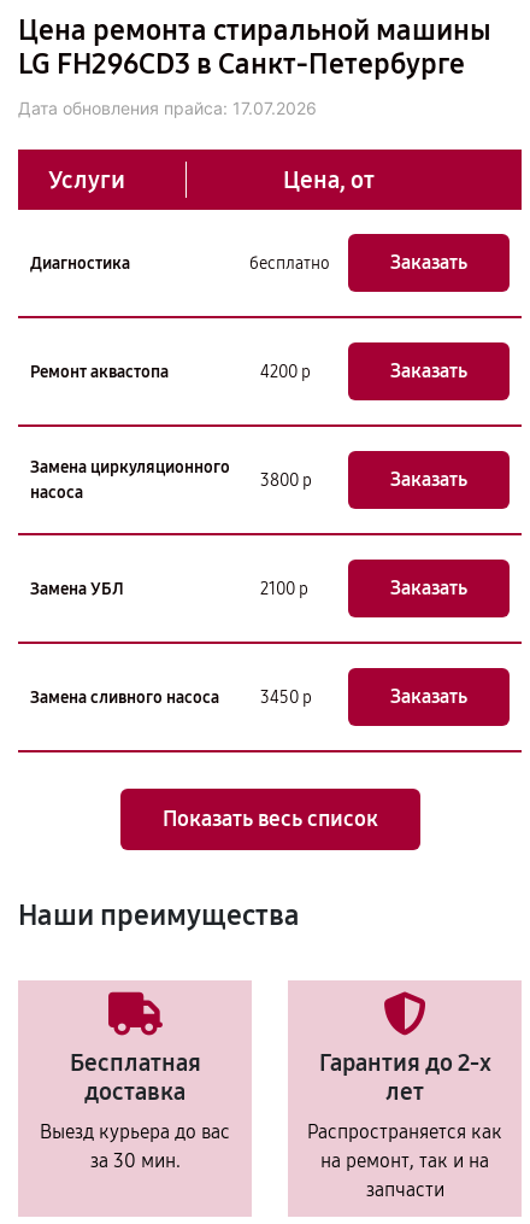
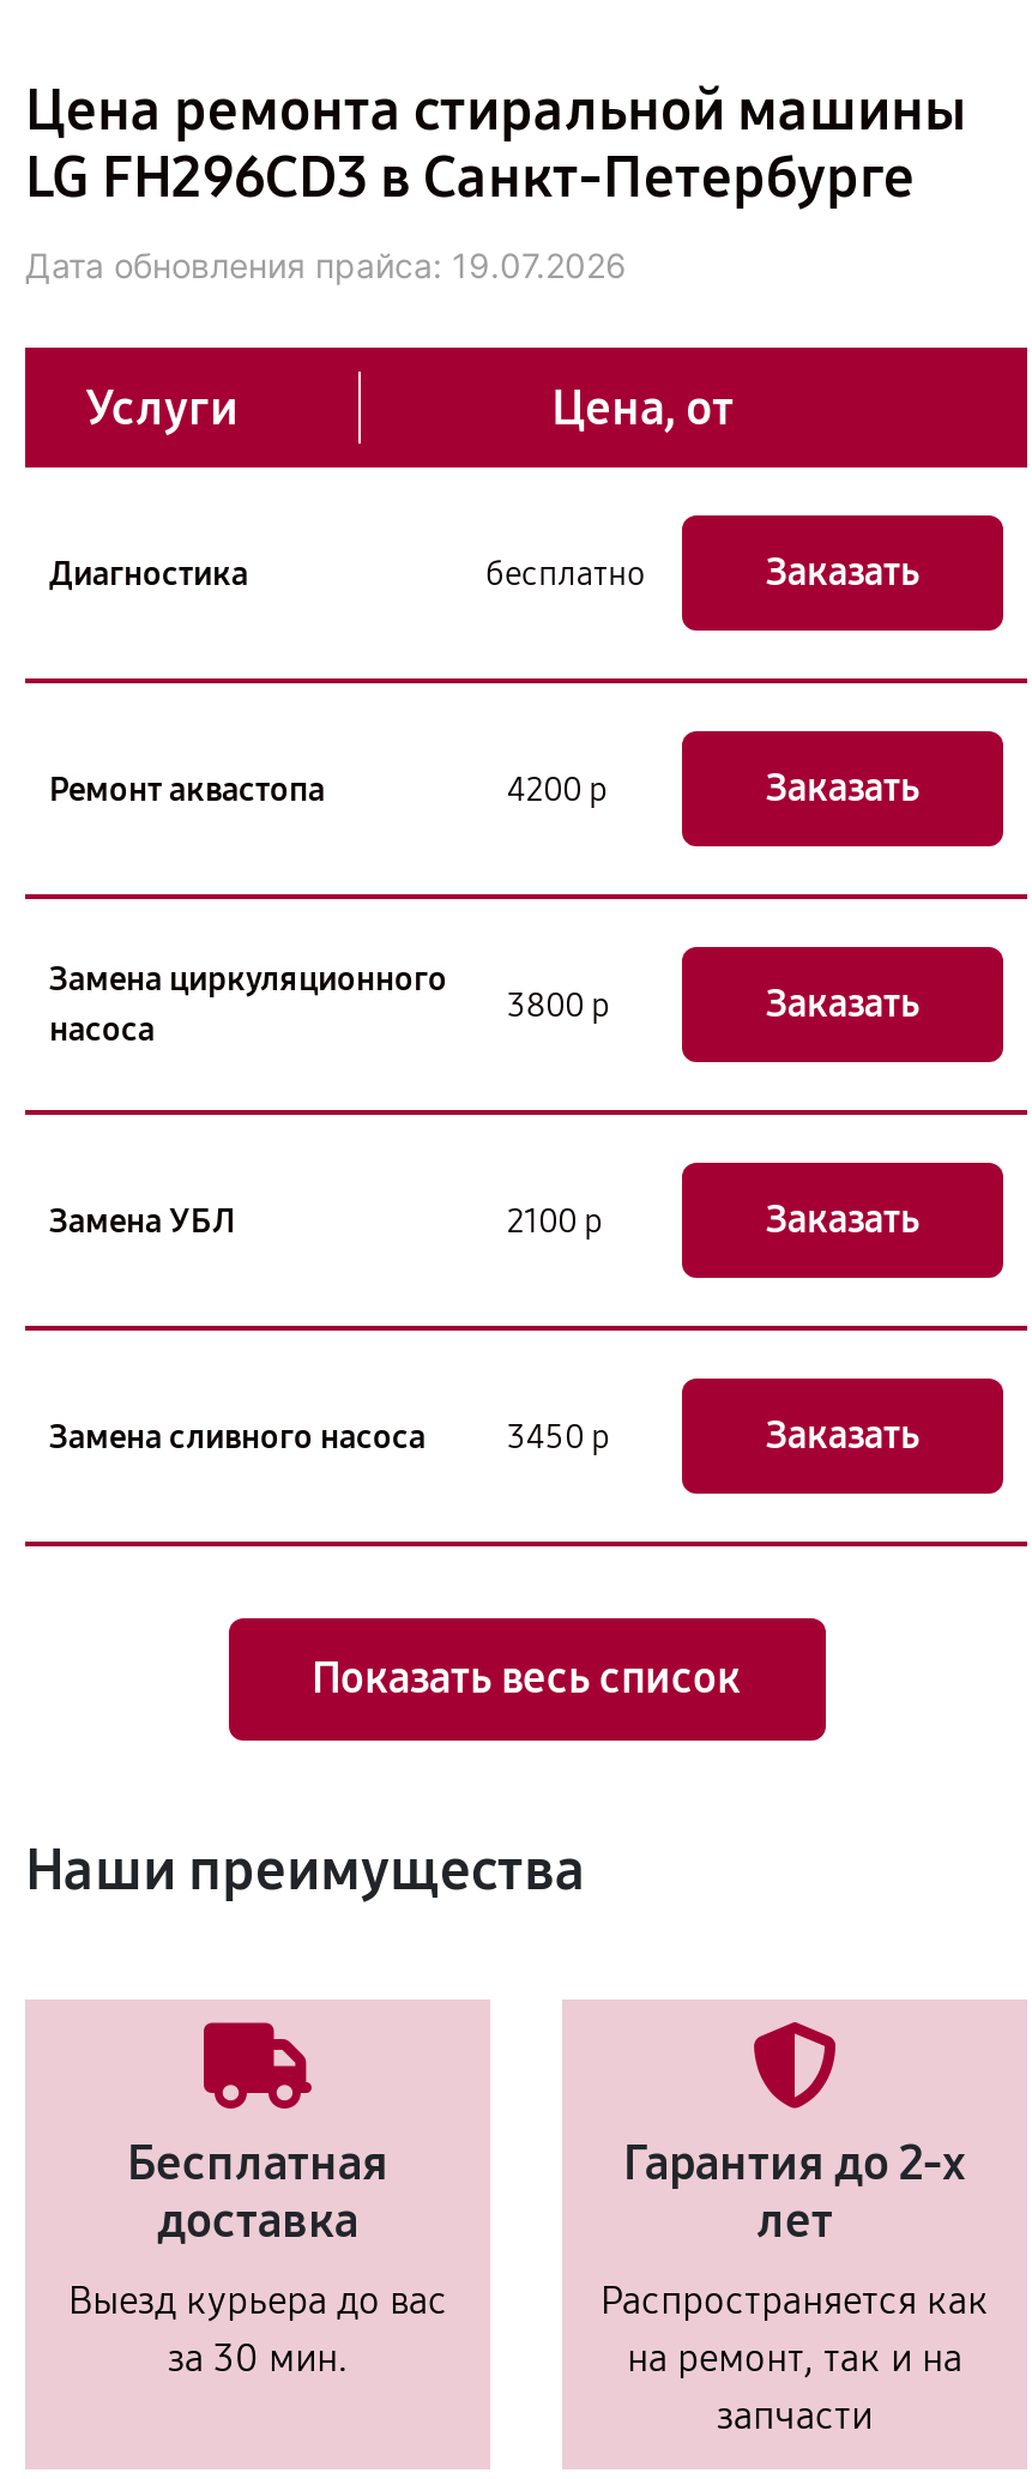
- Дата обновления прайса: 17.07.2026
+ Дата обновления прайса: 19.07.2026
